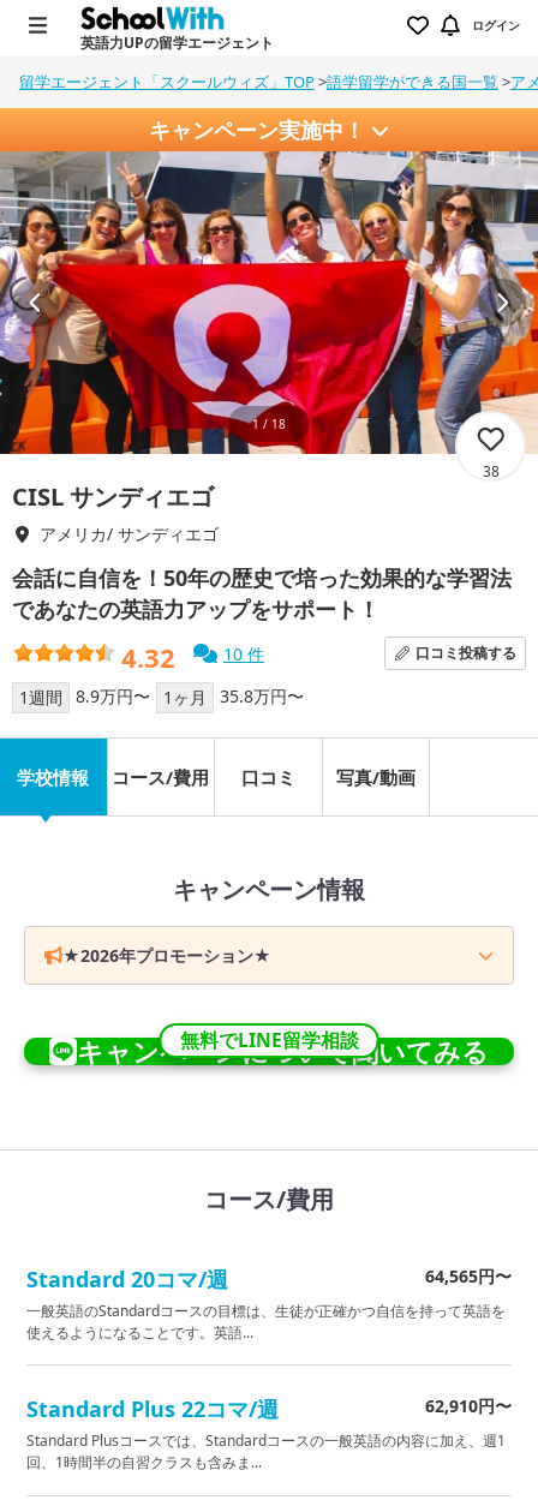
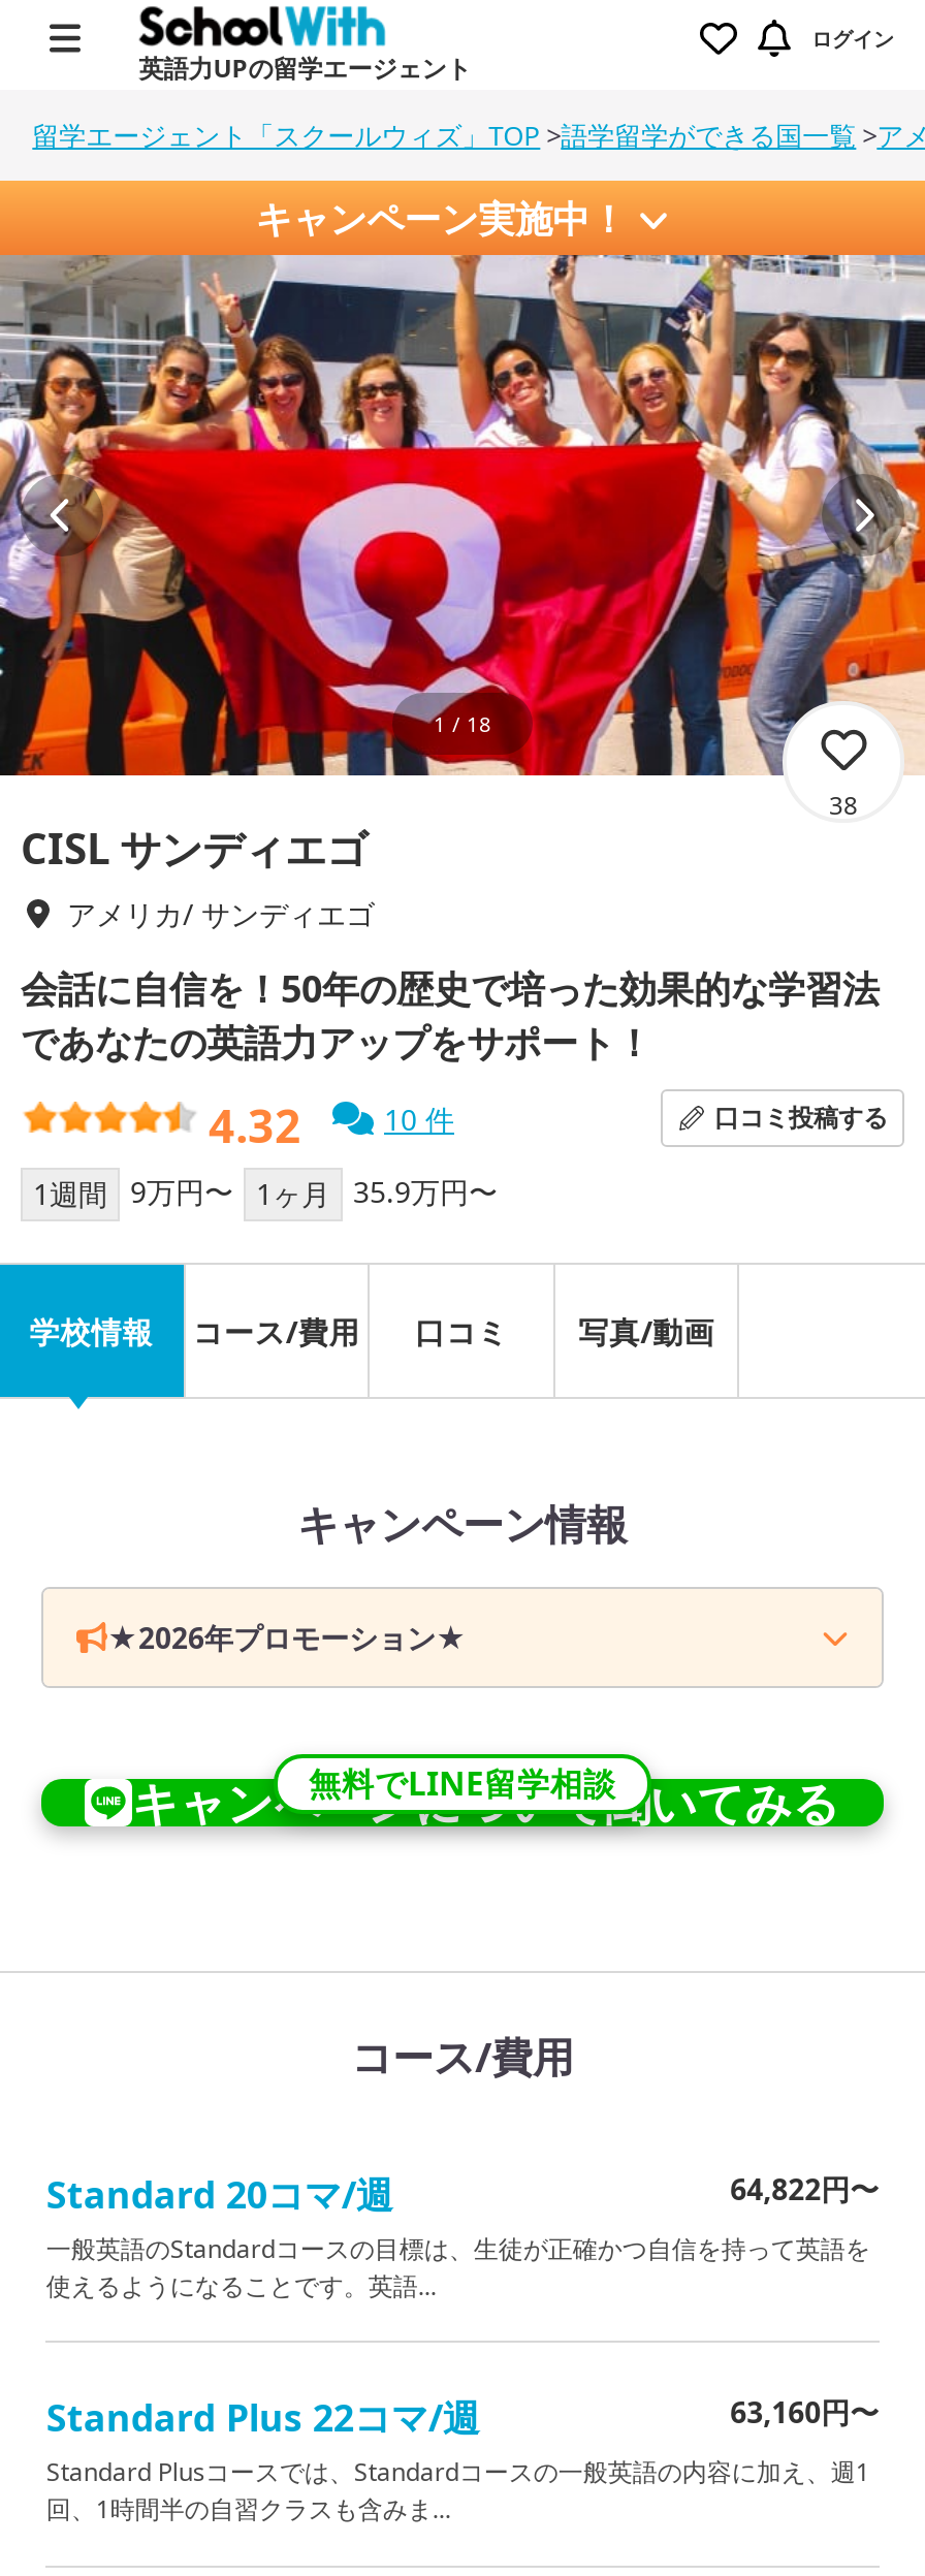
- 1週間 8.9万円〜 1ヶ月 35.8万円〜
+ 1週間 9万円〜 1ヶ月 35.9万円〜

- 64,565円〜
+ 64,822円〜

- 62,910円〜
+ 63,160円〜
